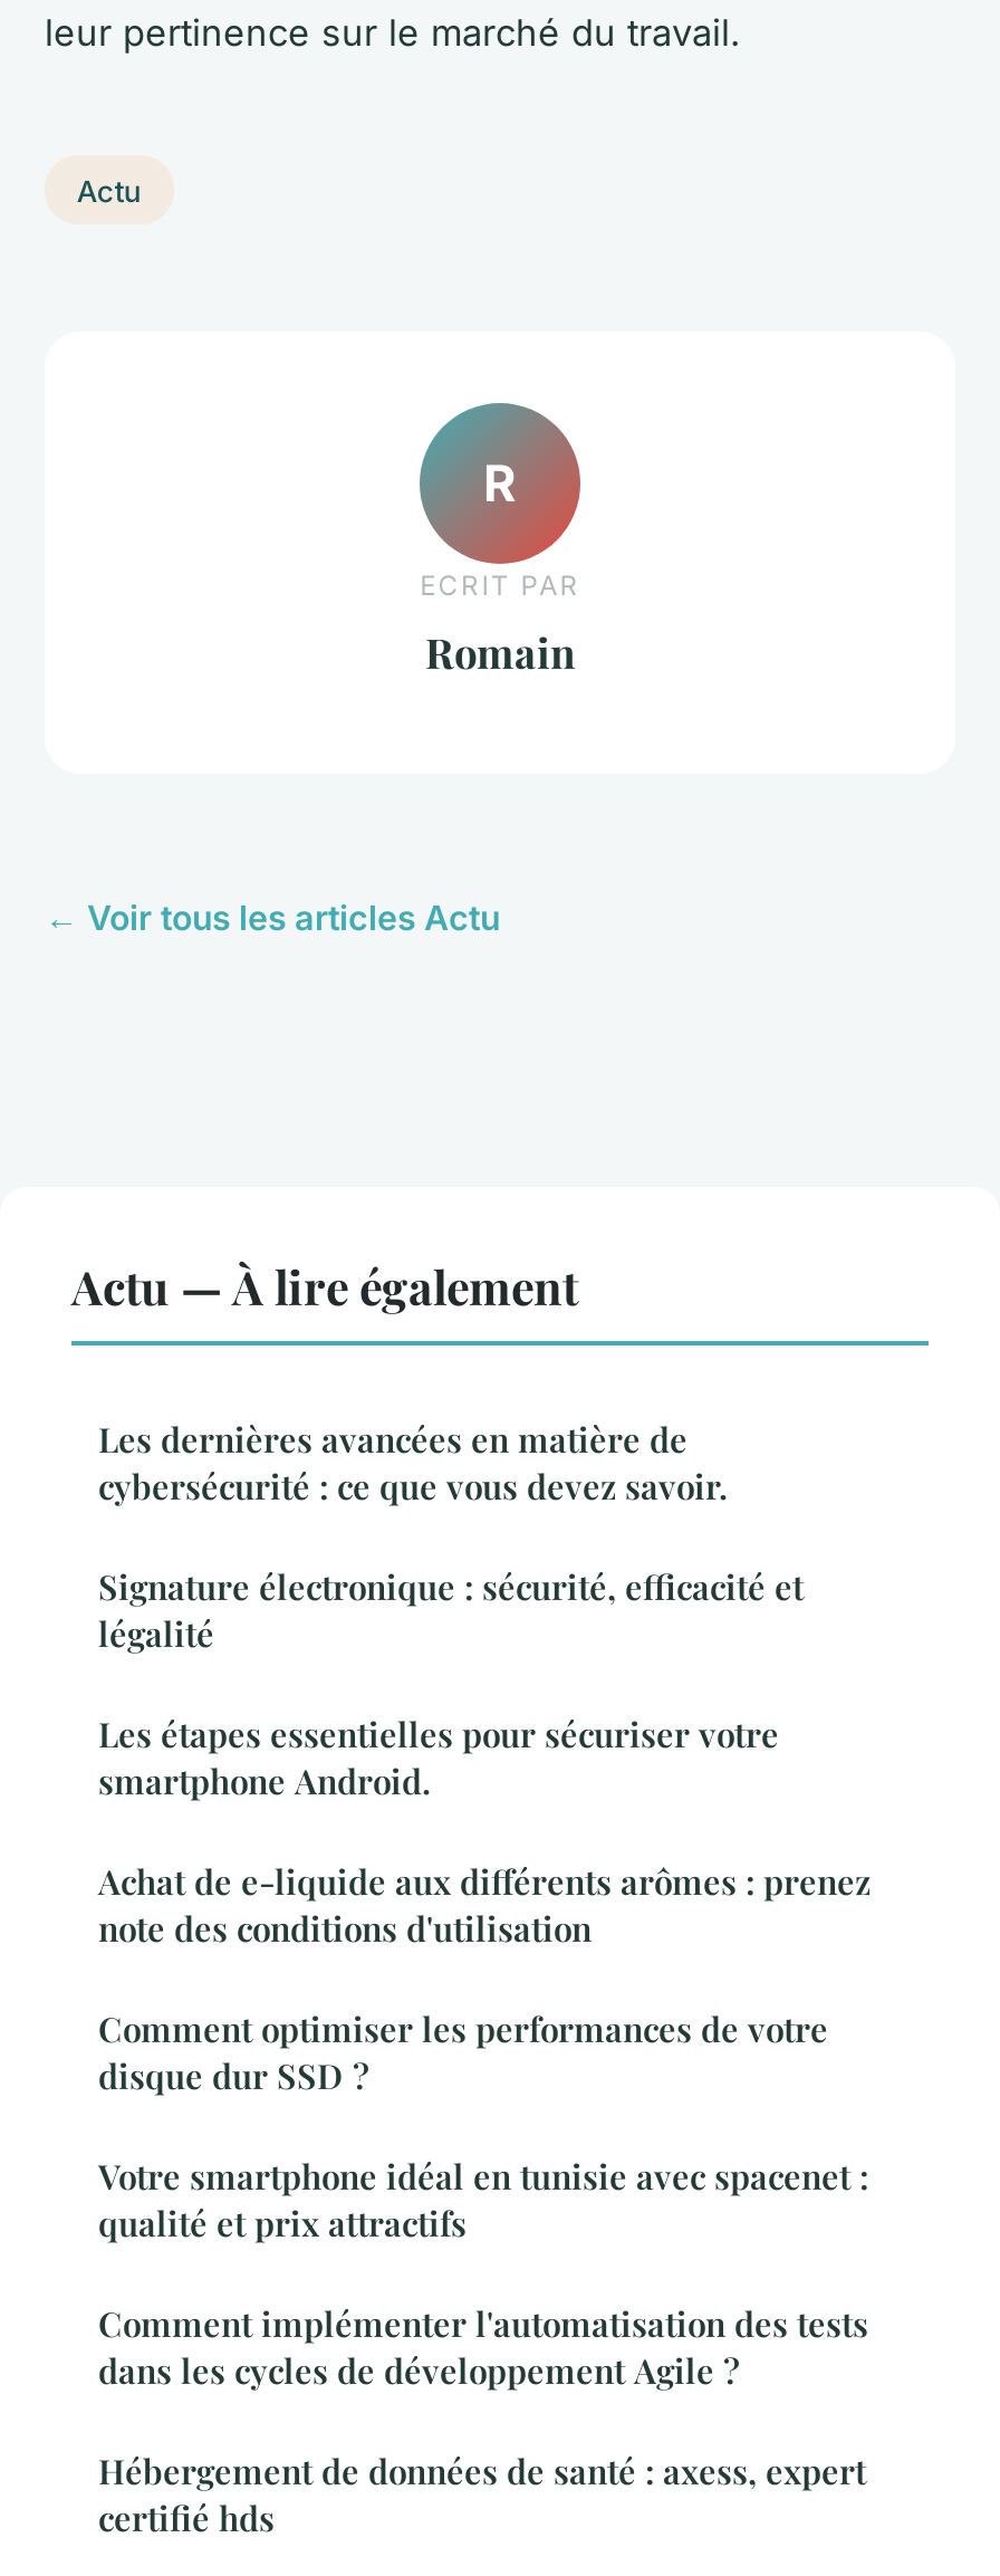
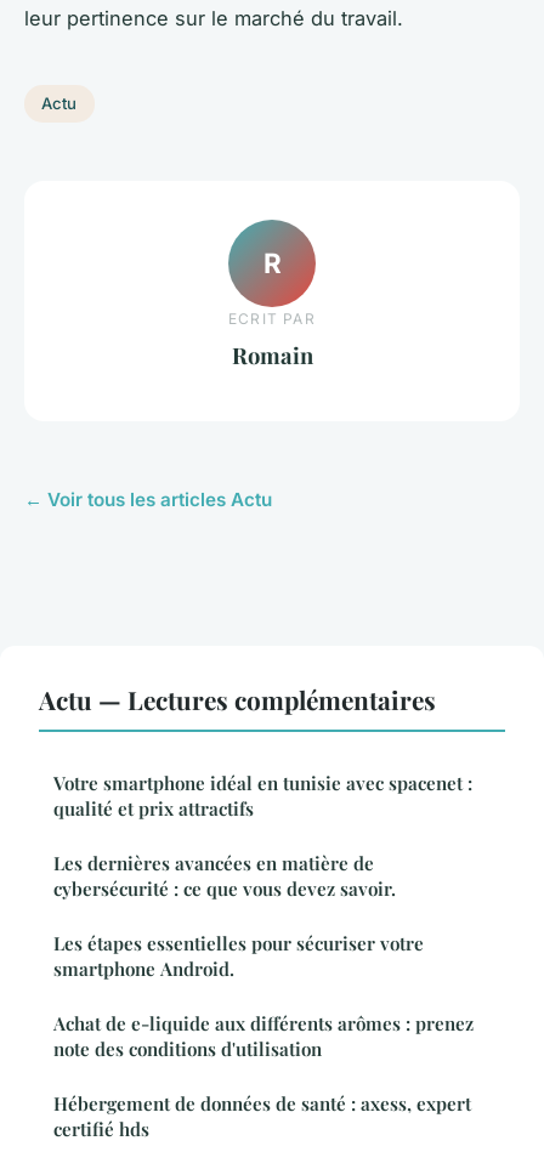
- Actu — À lire également
+ Actu — Lectures complémentaires

moved down: Les dernières avancées en matière de | cybersécurité : ce que vous devez savoir.

- Signature électronique : sécurité, efficacité et
- légalité

- Comment optimiser les performances de votre
- disque dur SSD ?
- Comment implémenter l'automatisation des tests
- dans les cycles de développement Agile ?

moved up: Votre smartphone idéal en tunisie avec spacenet : | qualité et prix attractifs
